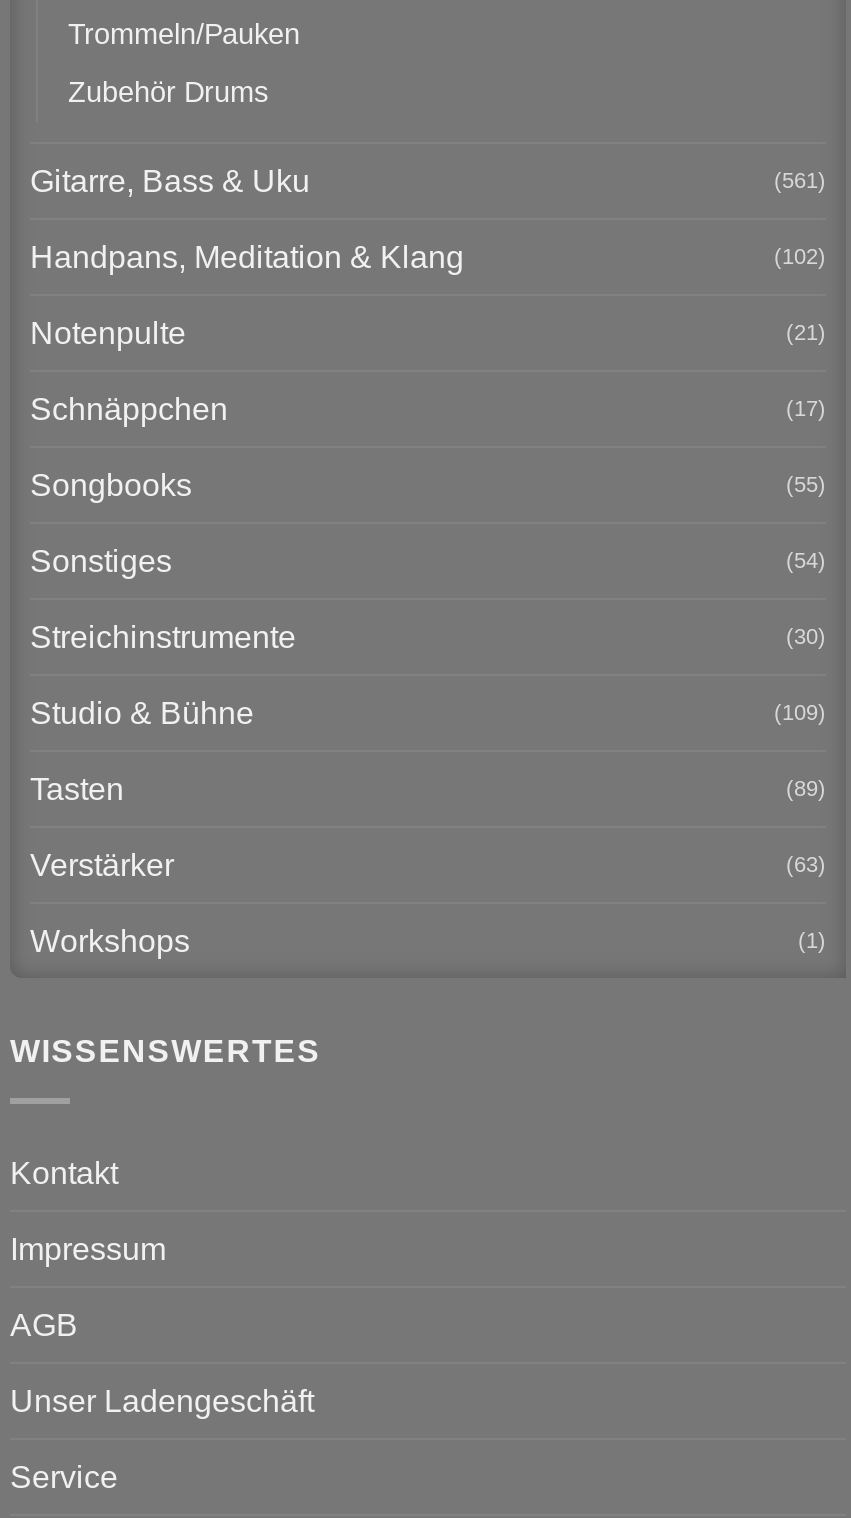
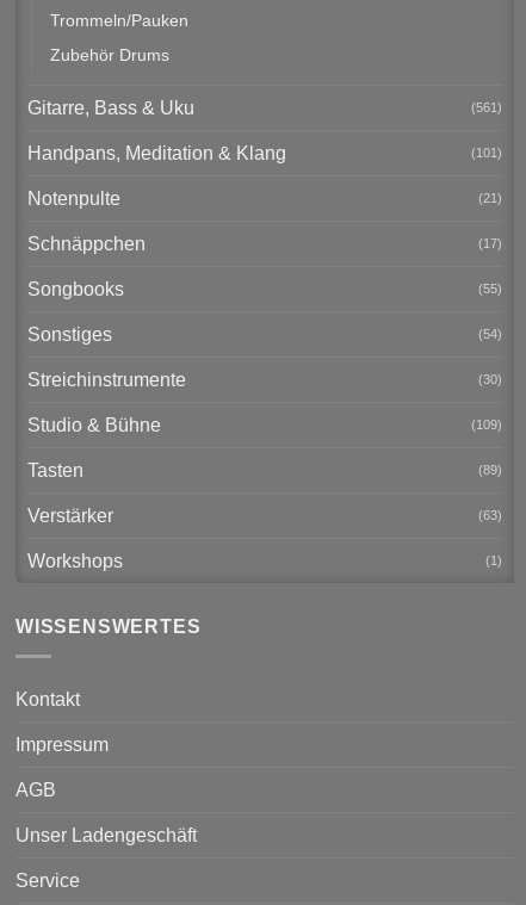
- (102)
+ (101)
